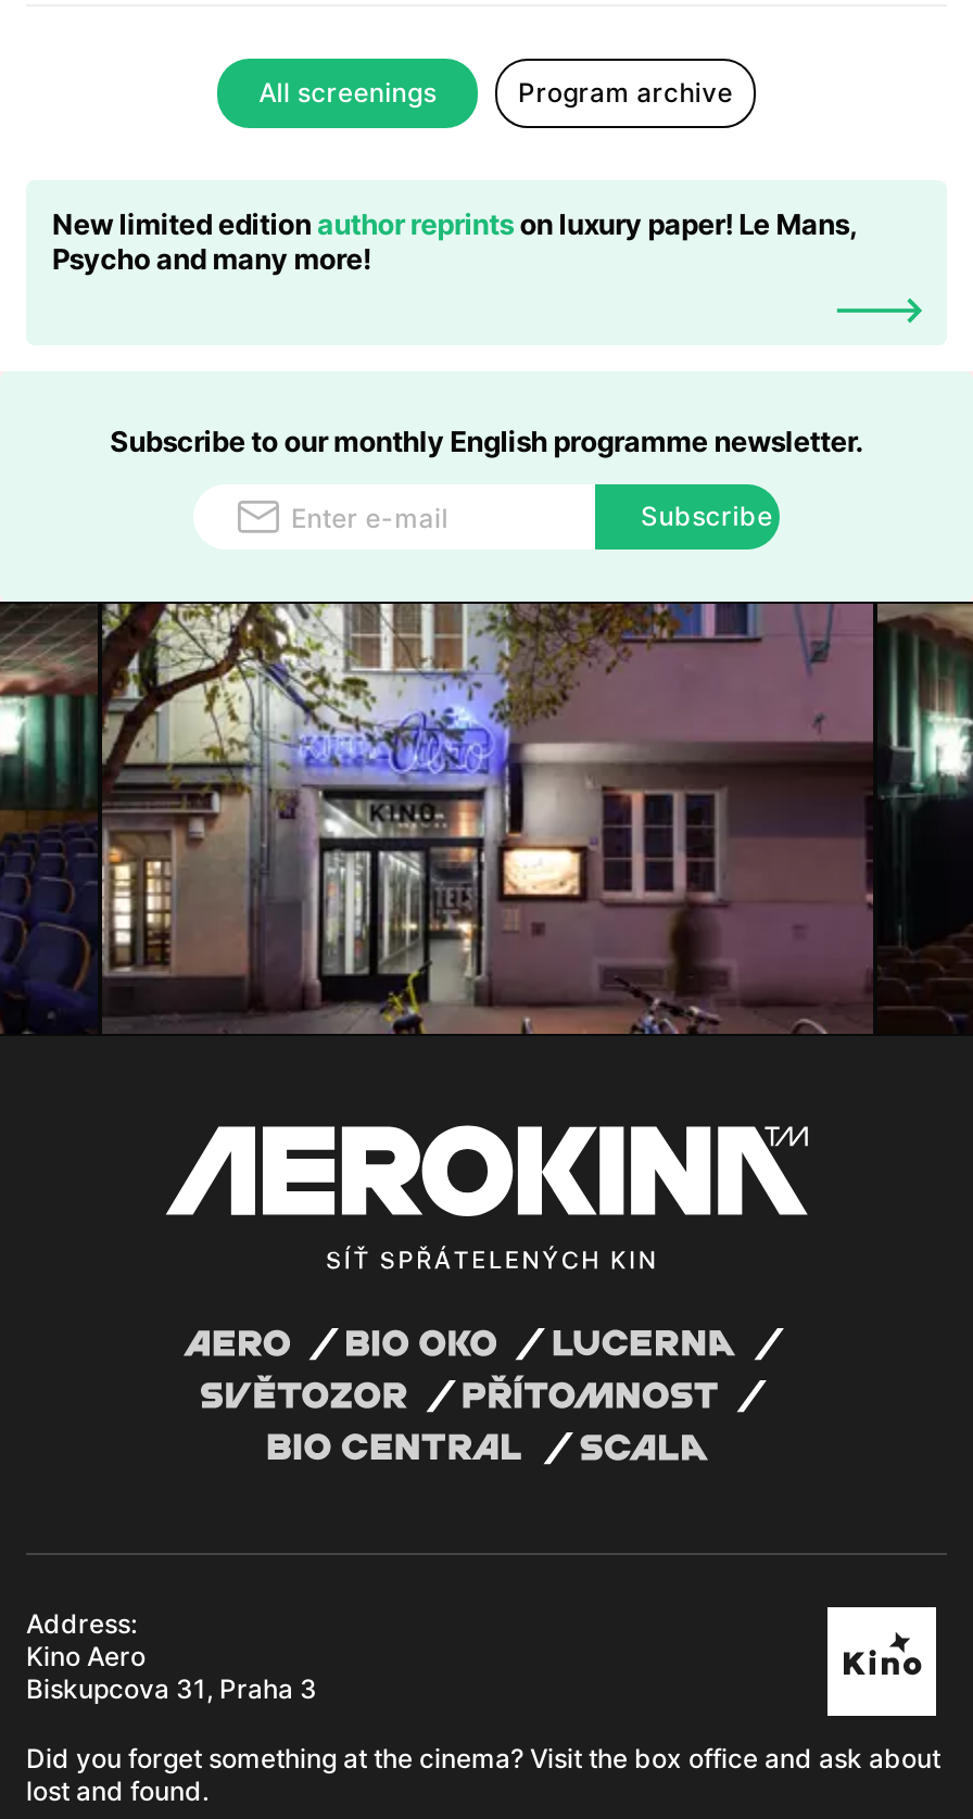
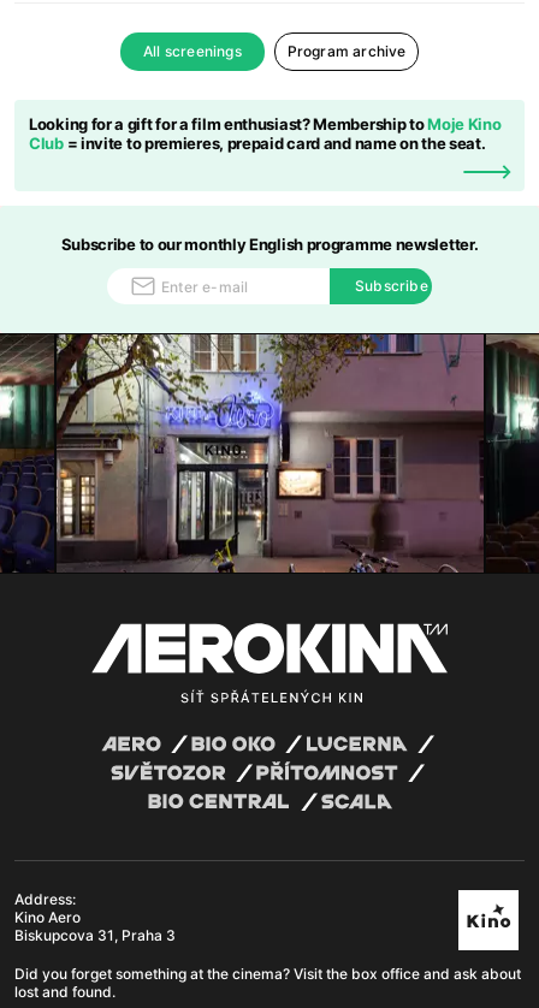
- New limited edition author reprints on luxury paper! Le Mans,
- Psycho and many more!
+ Looking for a gift for a film enthusiast? Membership to Moje Kino
+ Club = invite to premieres, prepaid card and name on the seat.
